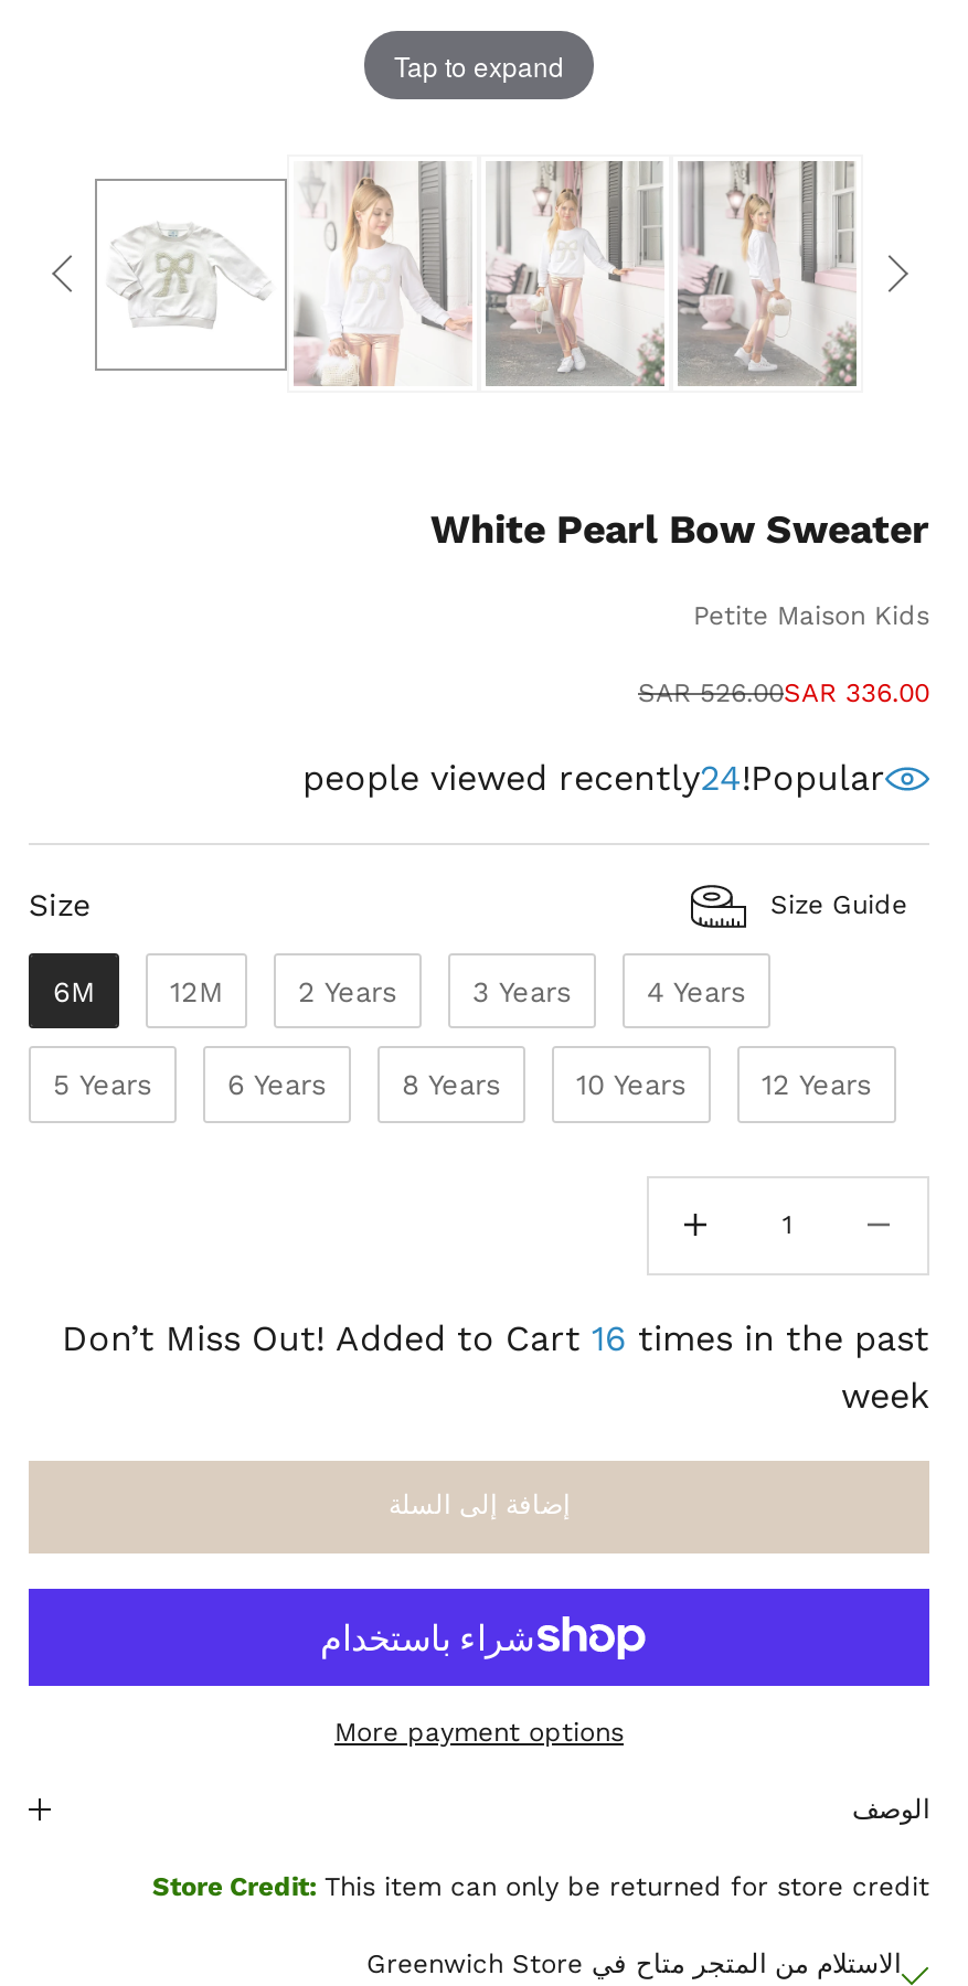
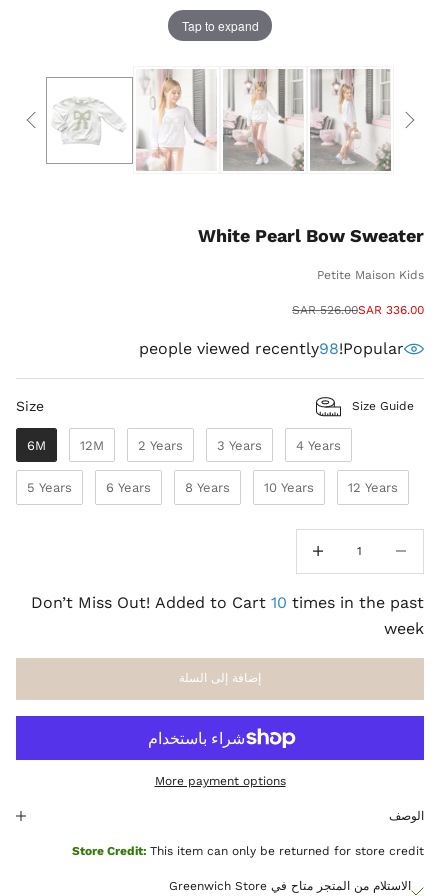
- people viewed recently 24 Popular!
+ people viewed recently 98 Popular!

- Don’t Miss Out! Added to Cart 16 times in the past
+ Don’t Miss Out! Added to Cart 10 times in the past
